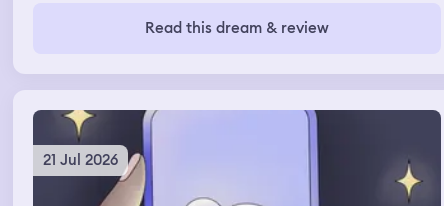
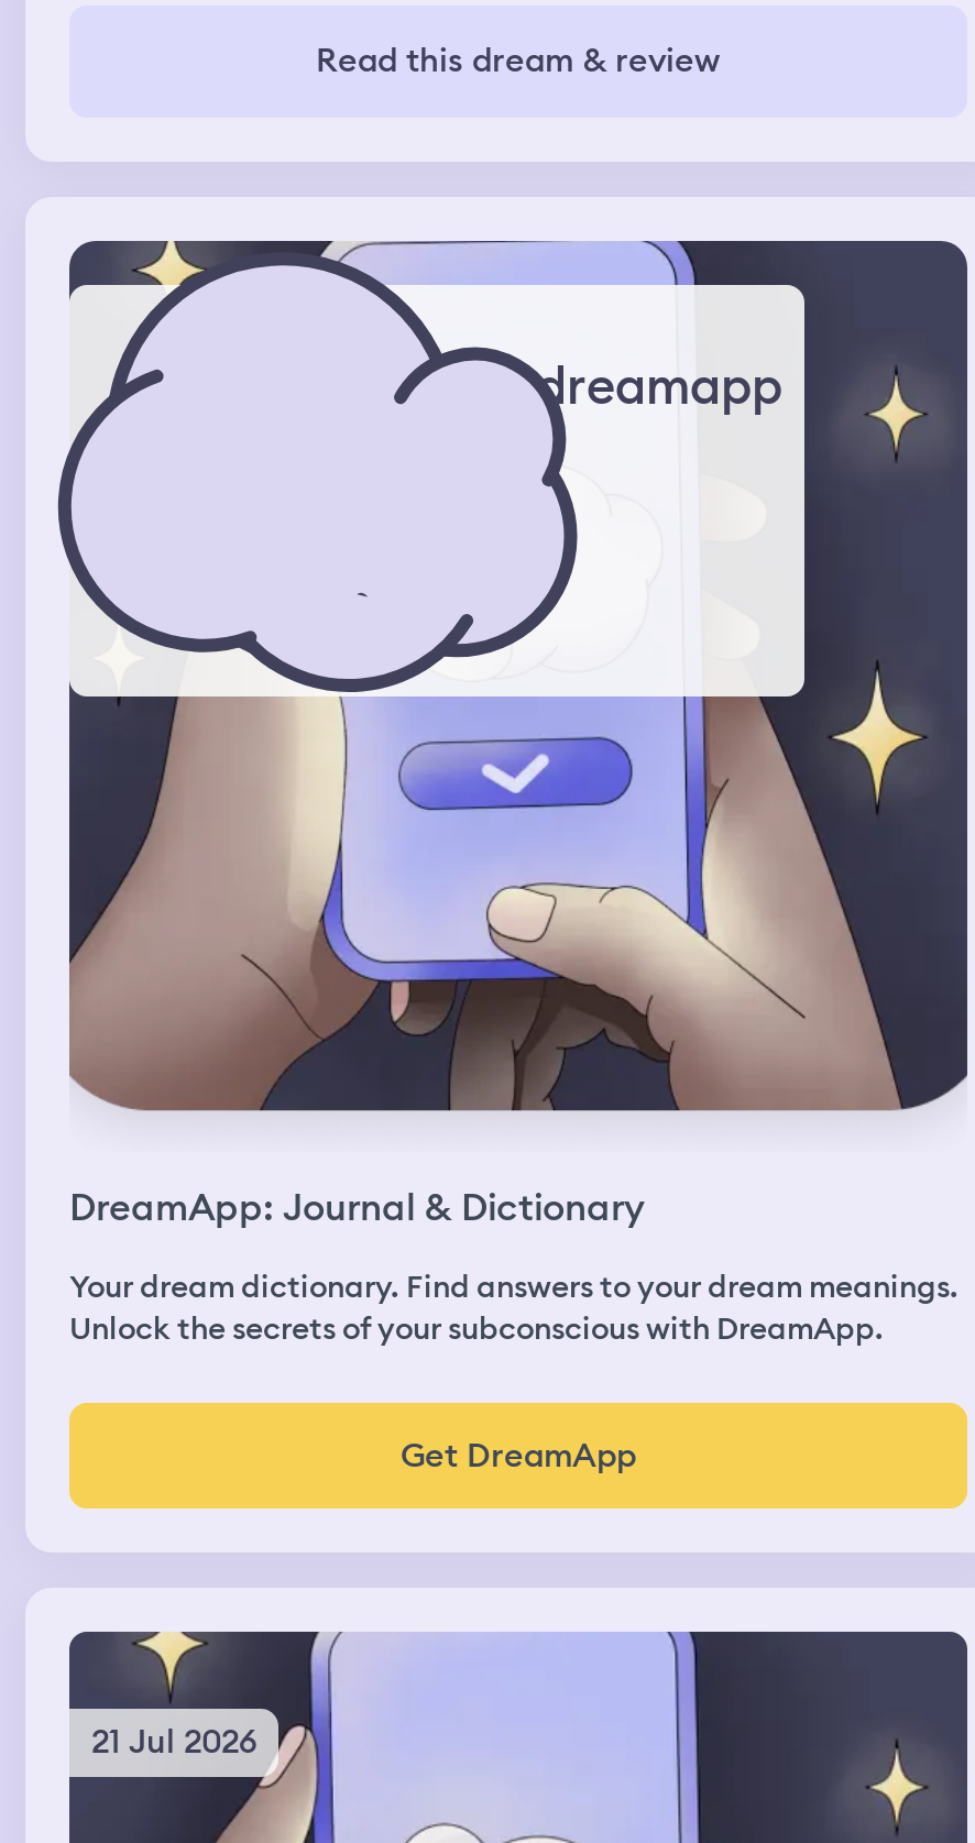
+ [image]
+ dreamapp

+ DreamApp: Journal & Dictionary
+ Your dream dictionary. Find answers to your dream meanings.
+ Unlock the secrets of your subconscious with DreamApp.
+ Get DreamApp
